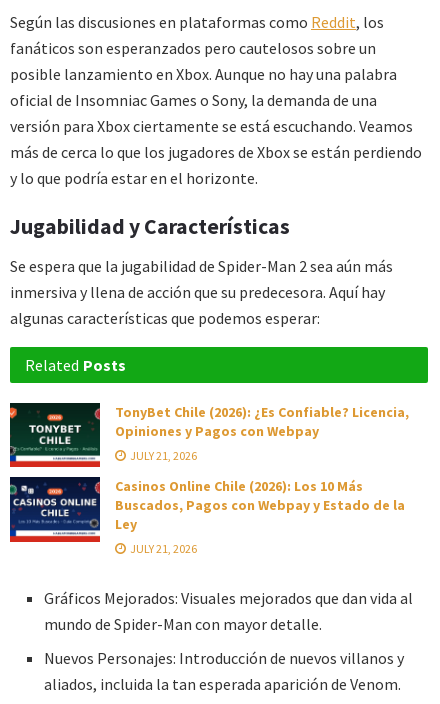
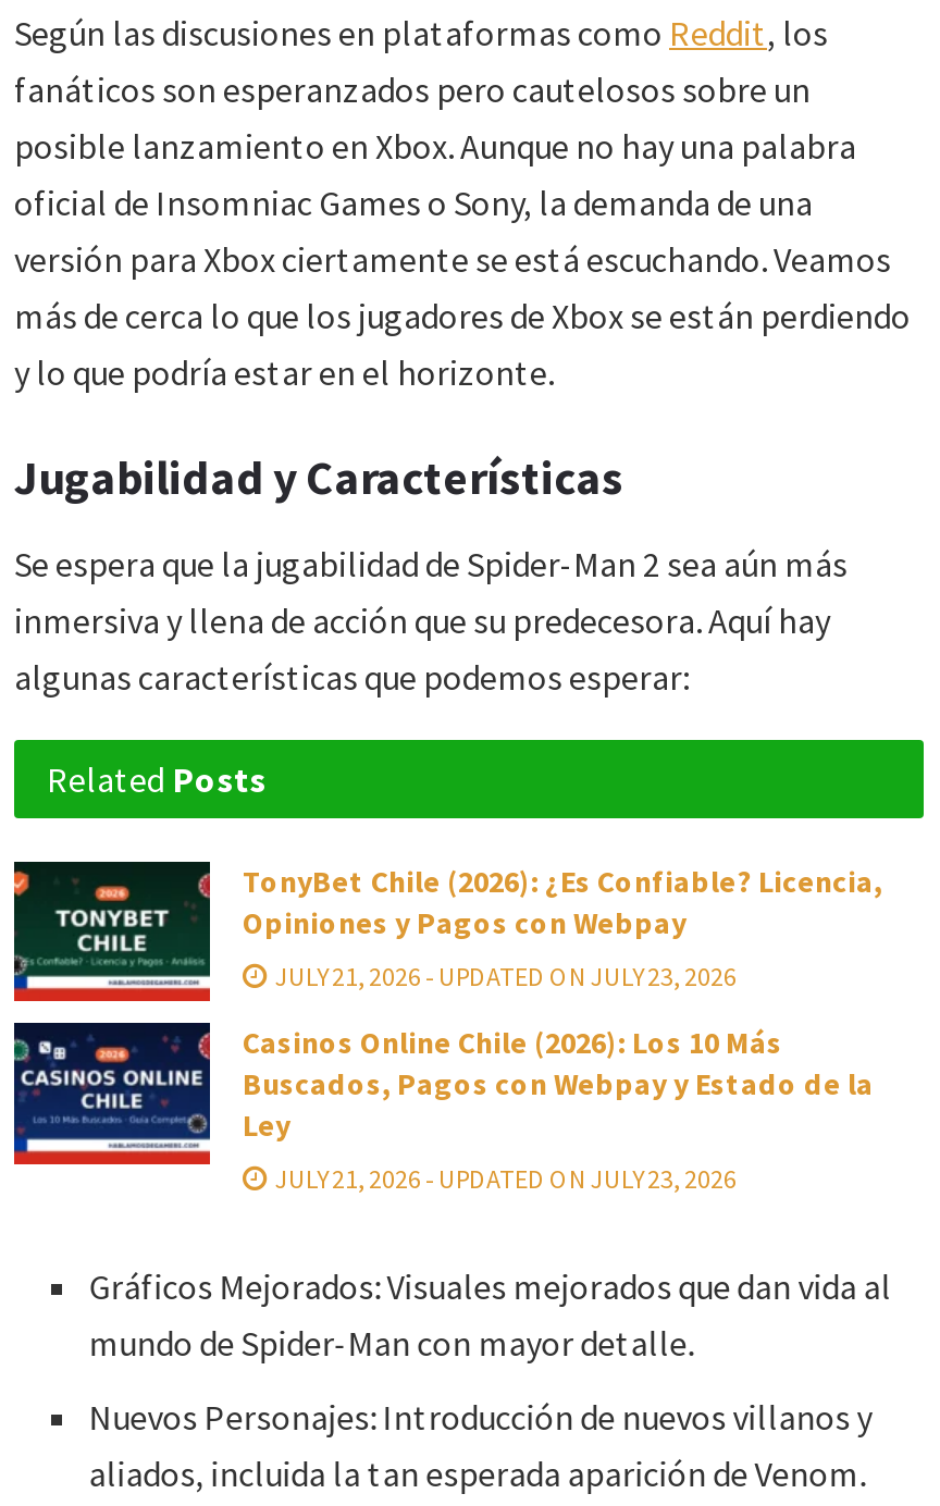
- JULY 21, 2026
+ JULY 21, 2026 - UPDATED ON JULY 23, 2026

- JULY 21, 2026
+ JULY 21, 2026 - UPDATED ON JULY 23, 2026
